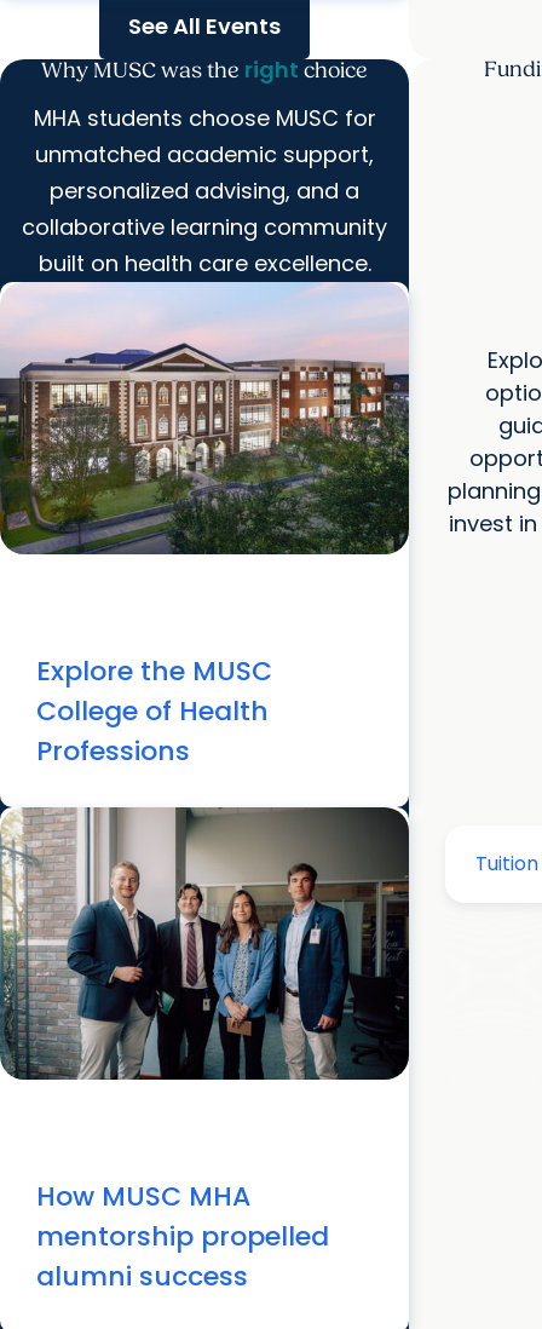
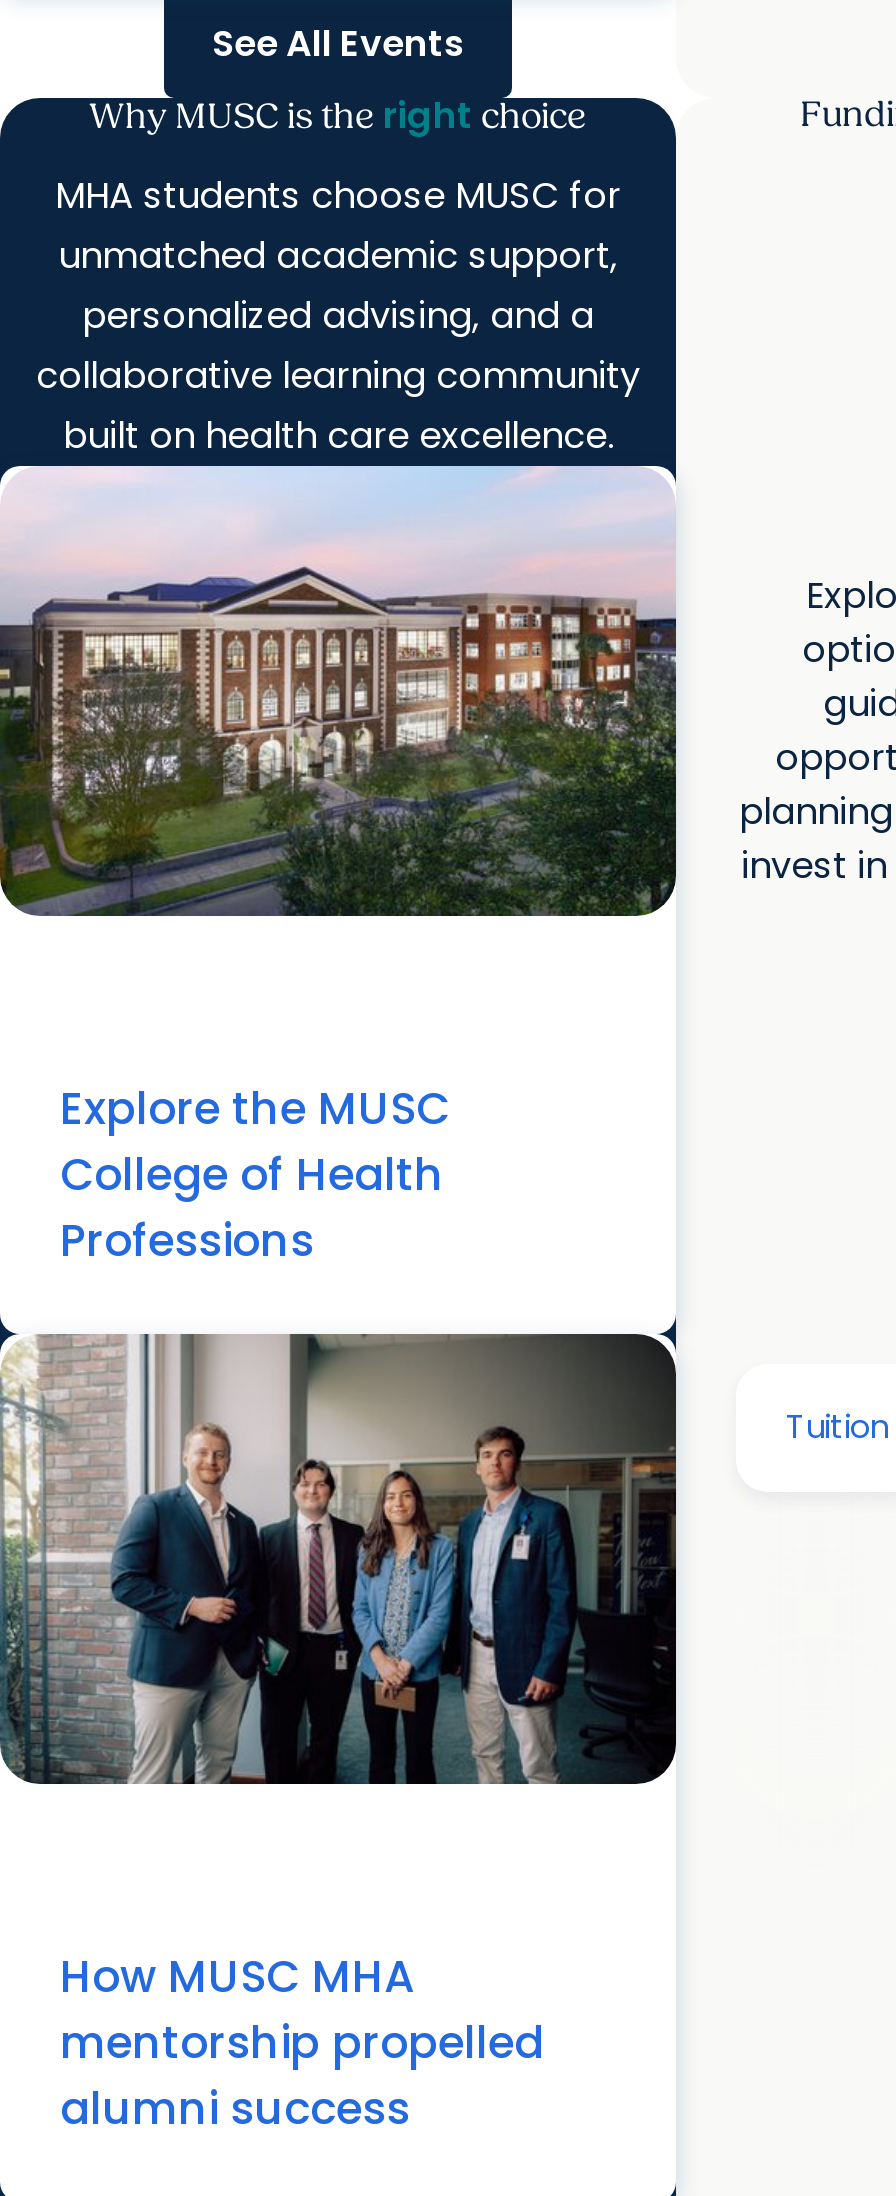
- Why MUSC was the right choice
+ Why MUSC is the right choice
